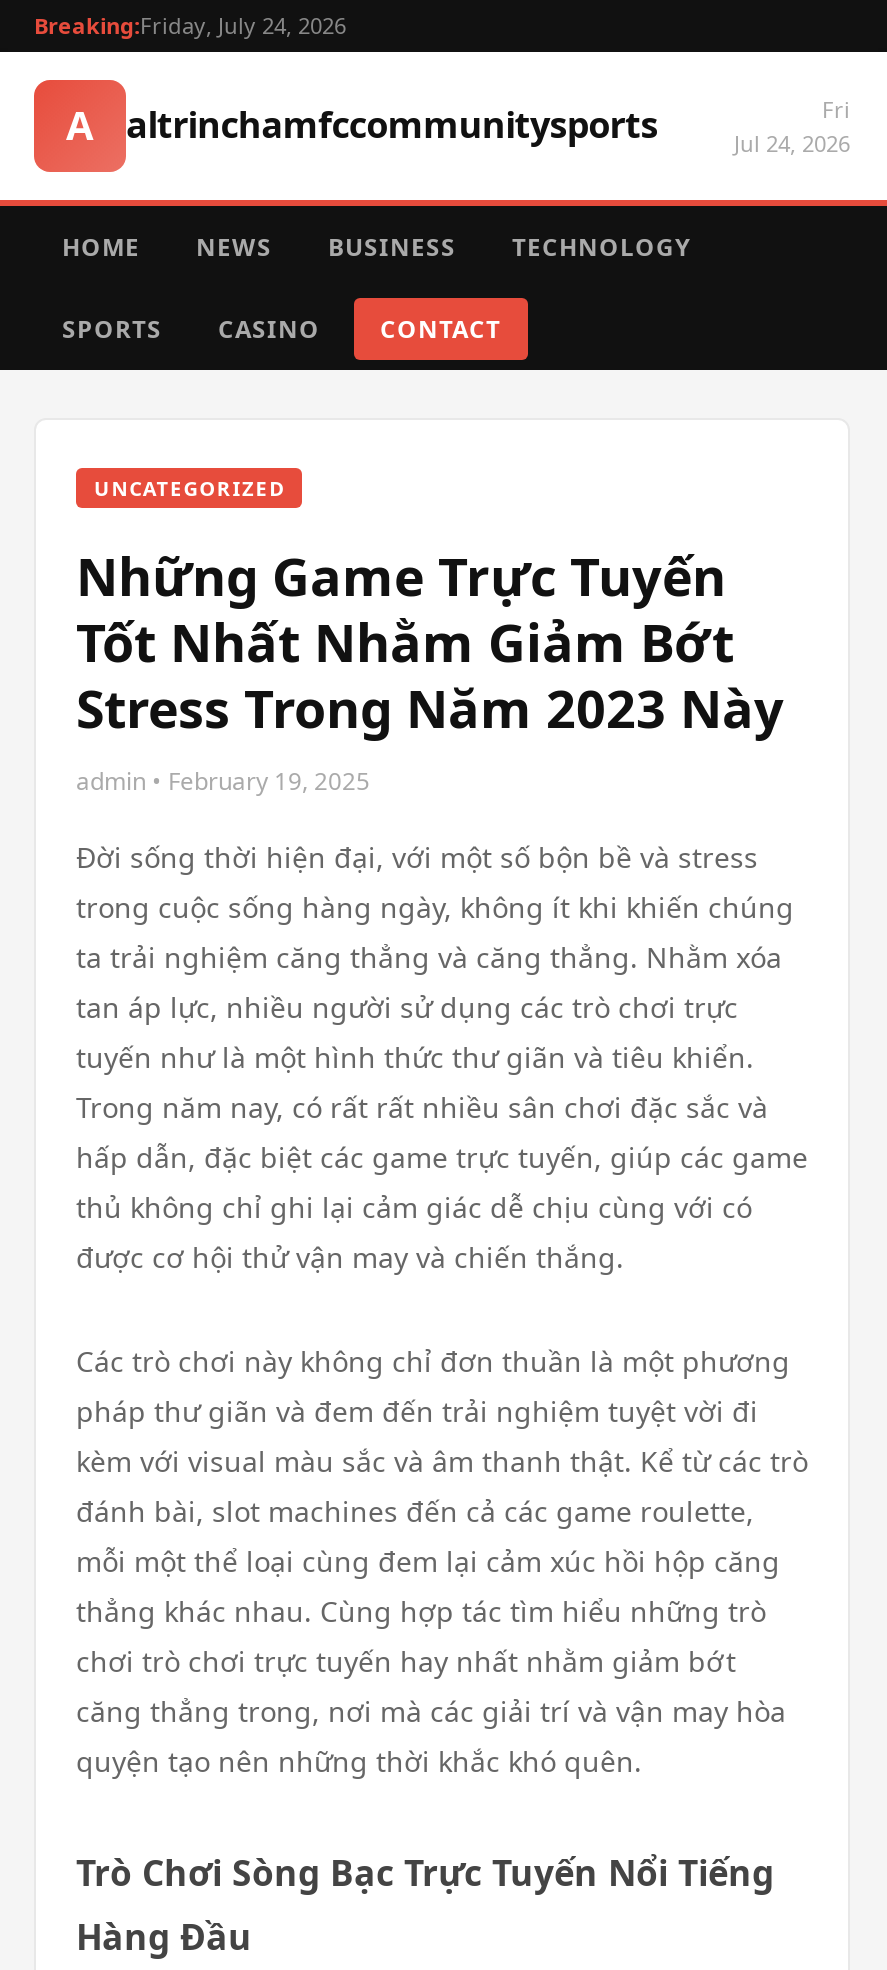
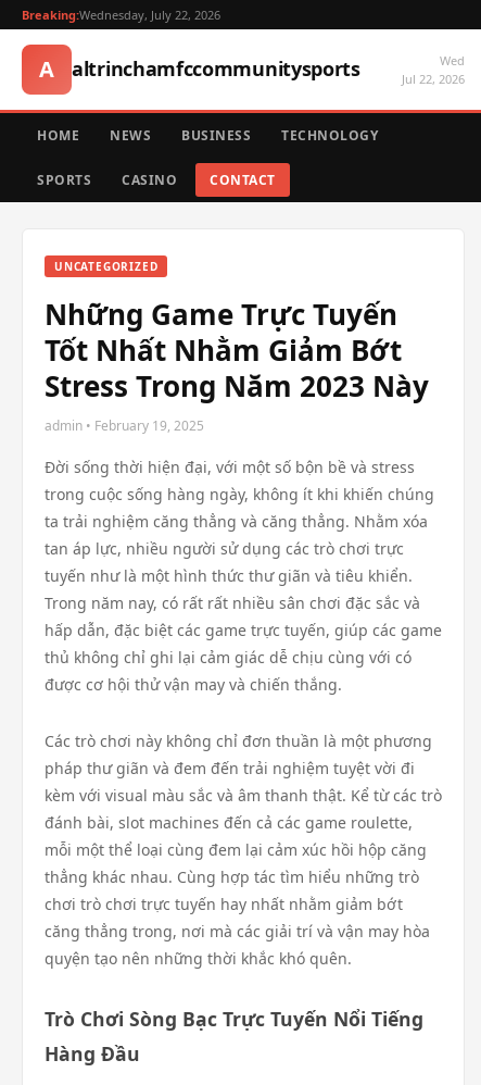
- Breaking:Friday, July 24, 2026
+ Breaking:Wednesday, July 22, 2026

- Fri
- Jul 24, 2026
+ Wed
+ Jul 22, 2026
